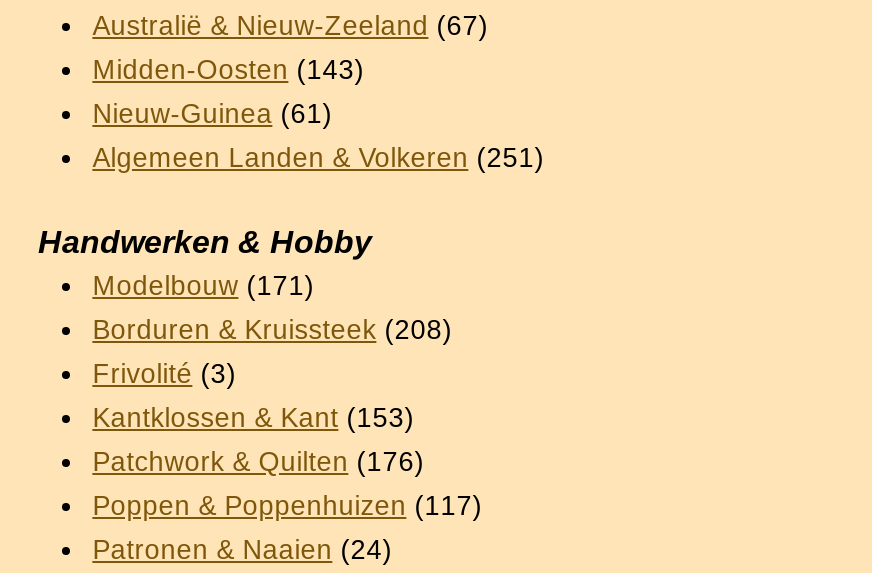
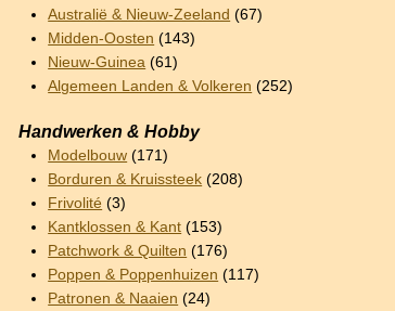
- Algemeen Landen & Volkeren (251)
+ Algemeen Landen & Volkeren (252)
